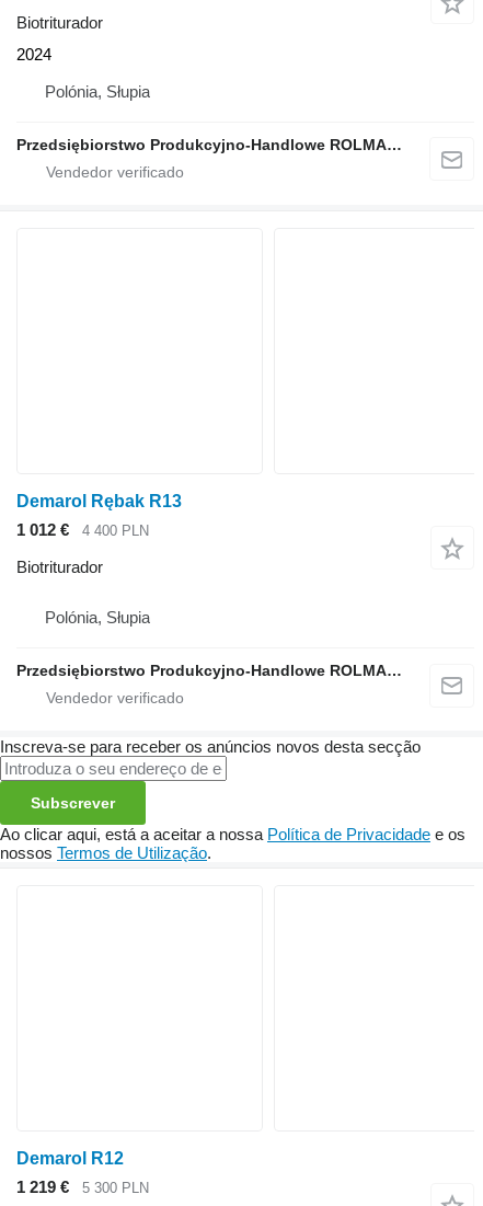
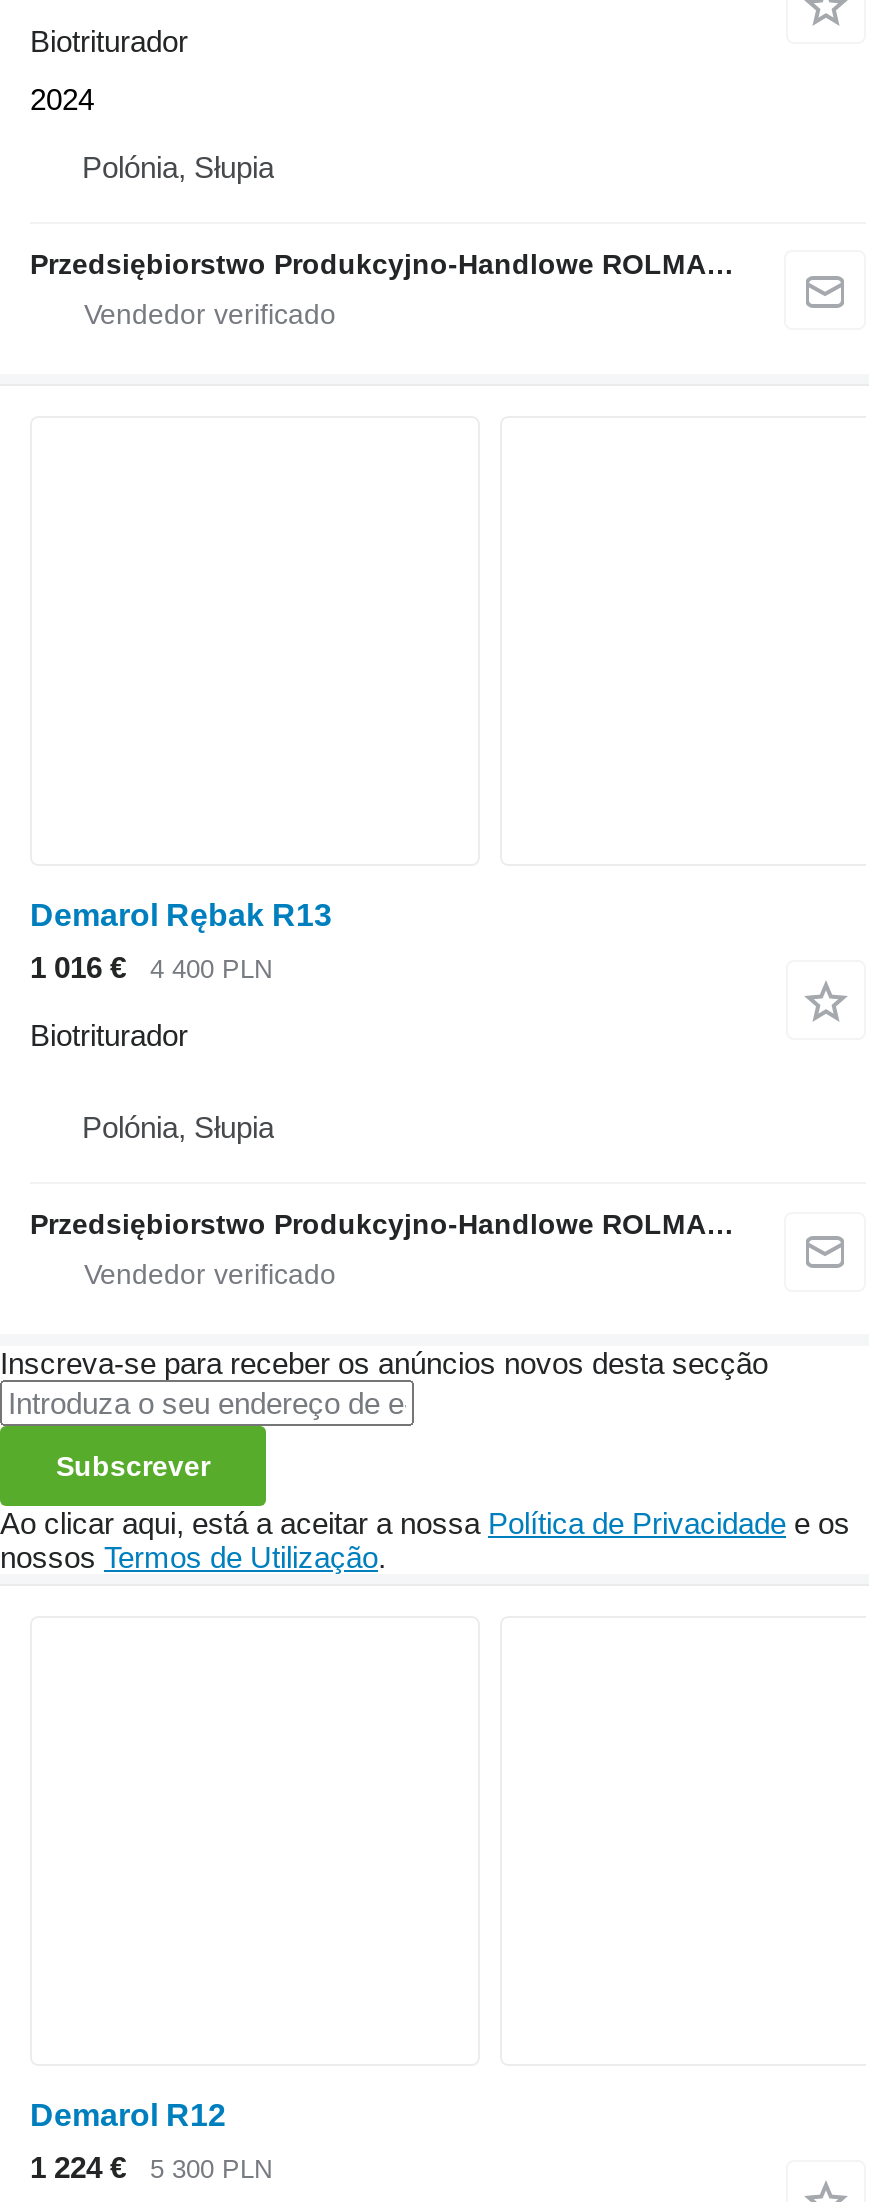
- 1 012 € 4 400 PLN
+ 1 016 € 4 400 PLN

- 1 219 € 5 300 PLN
+ 1 224 € 5 300 PLN
